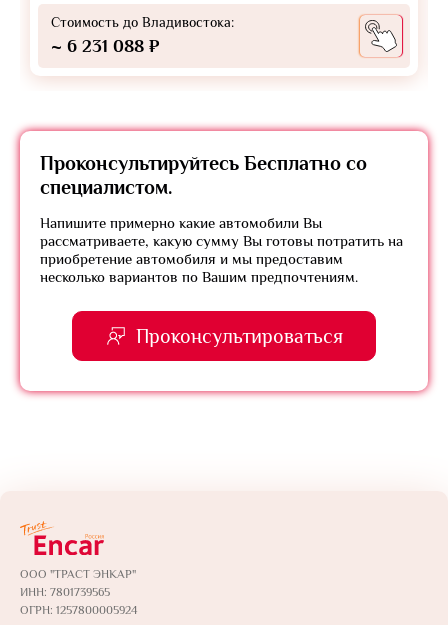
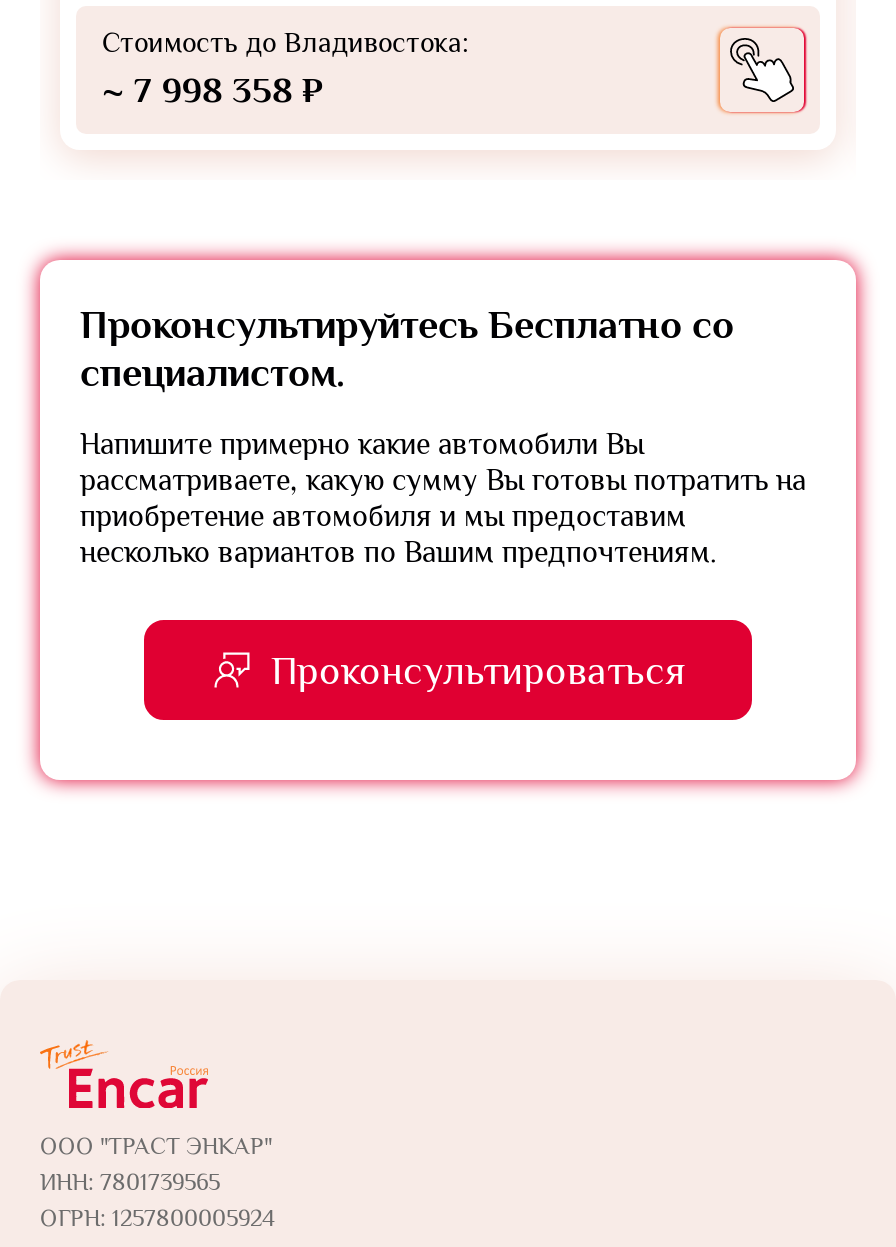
- ~ 6 231 088 ₽
+ ~ 7 998 358 ₽
